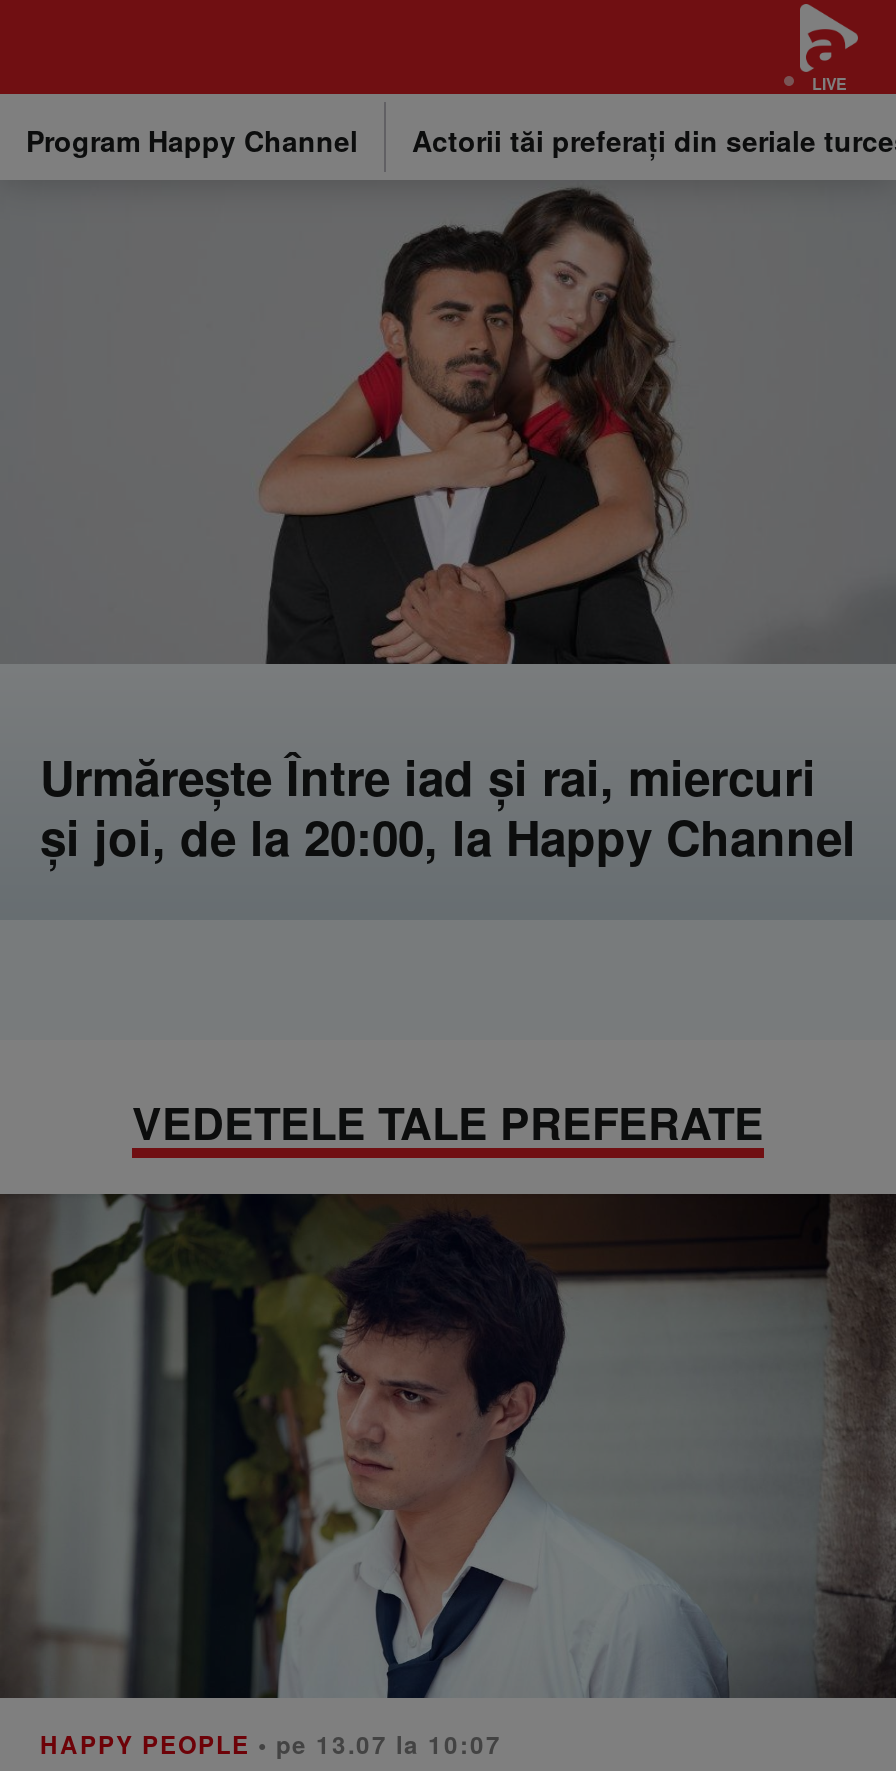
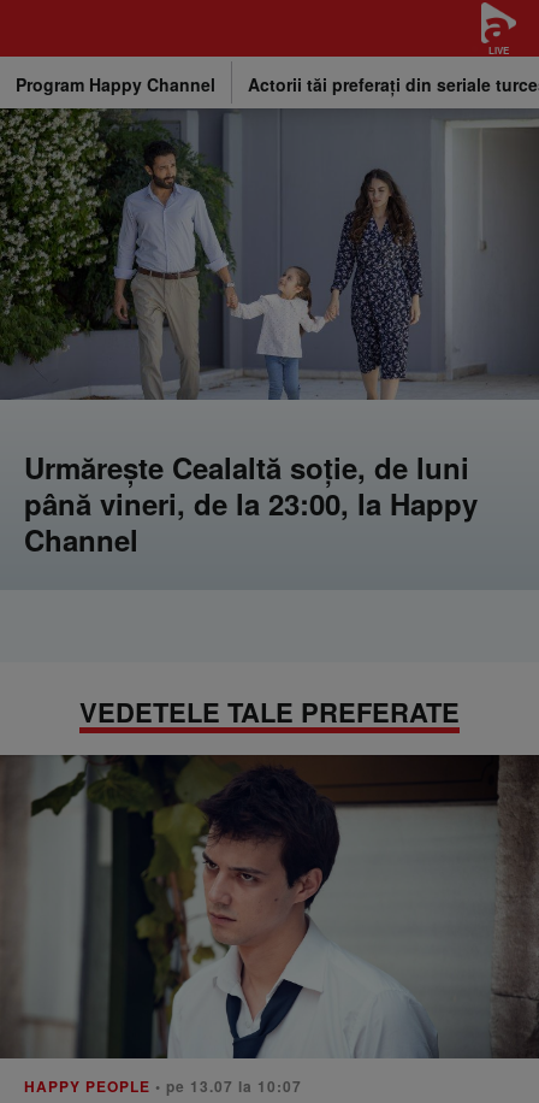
- [image]
- Urmărește Între iad și rai, miercuri
- și joi, de la 20:00, la Happy Channel
+ [image]
+ Urmărește Cealaltă soție, de luni
+ până vineri, de la 23:00, la Happy
+ Channel
